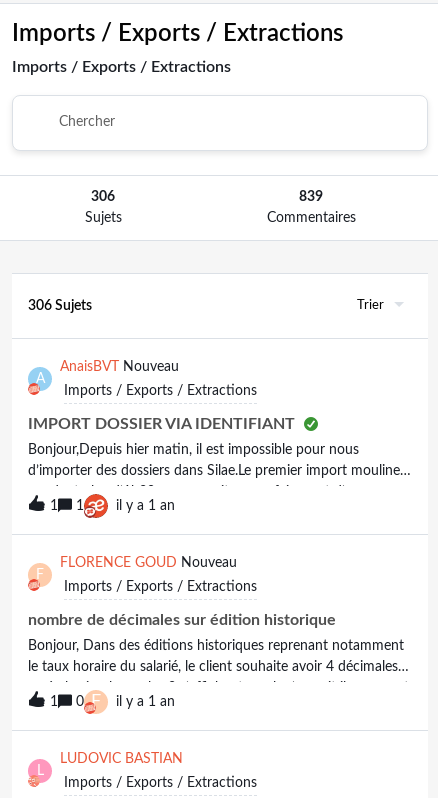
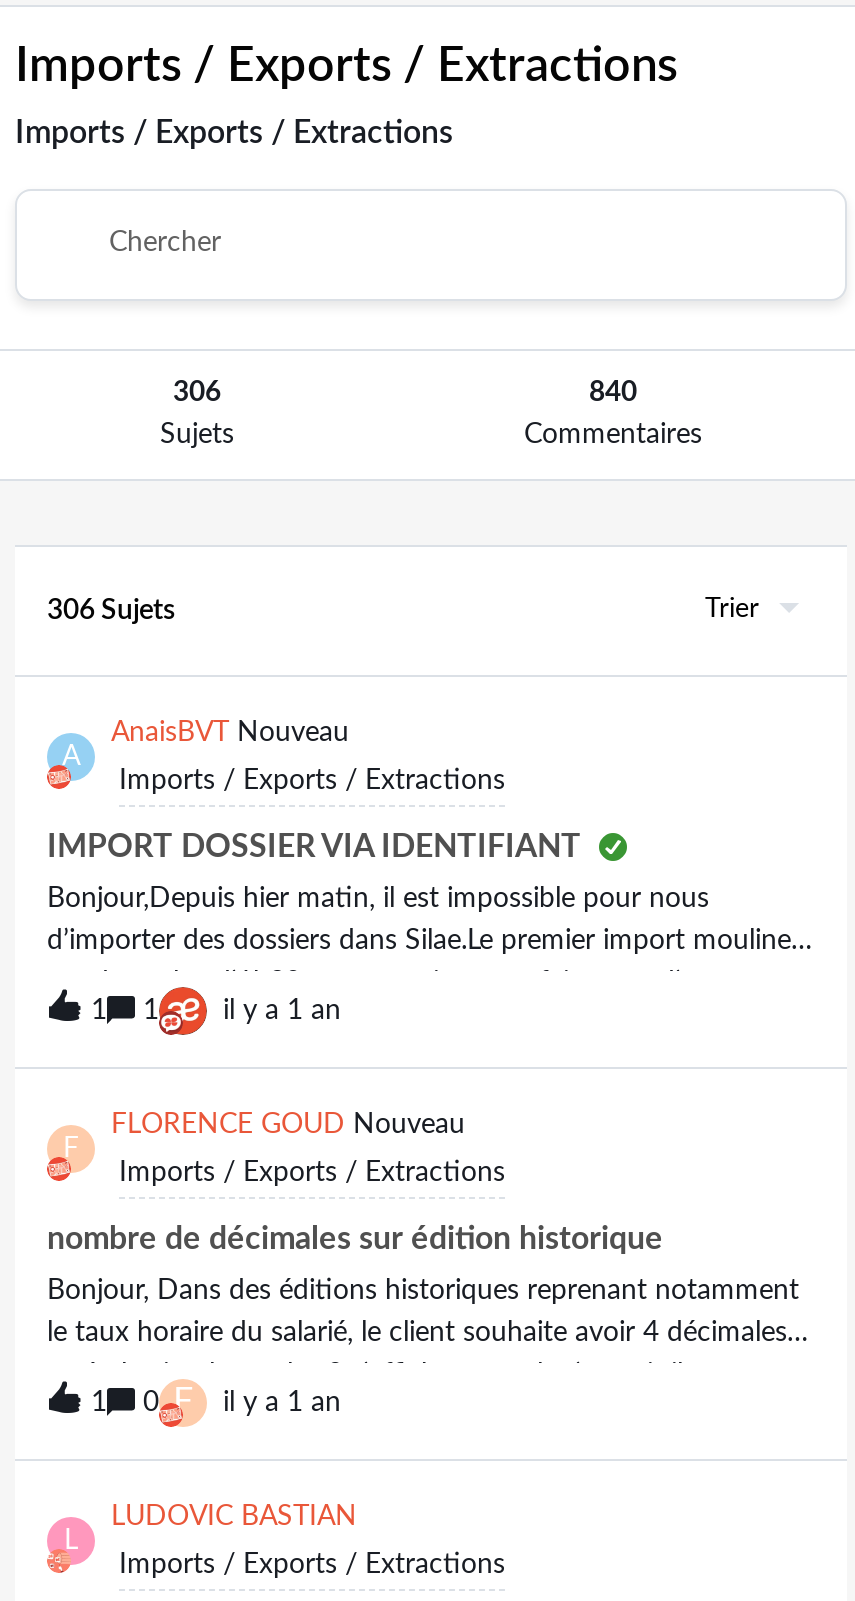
- 839
+ 840
